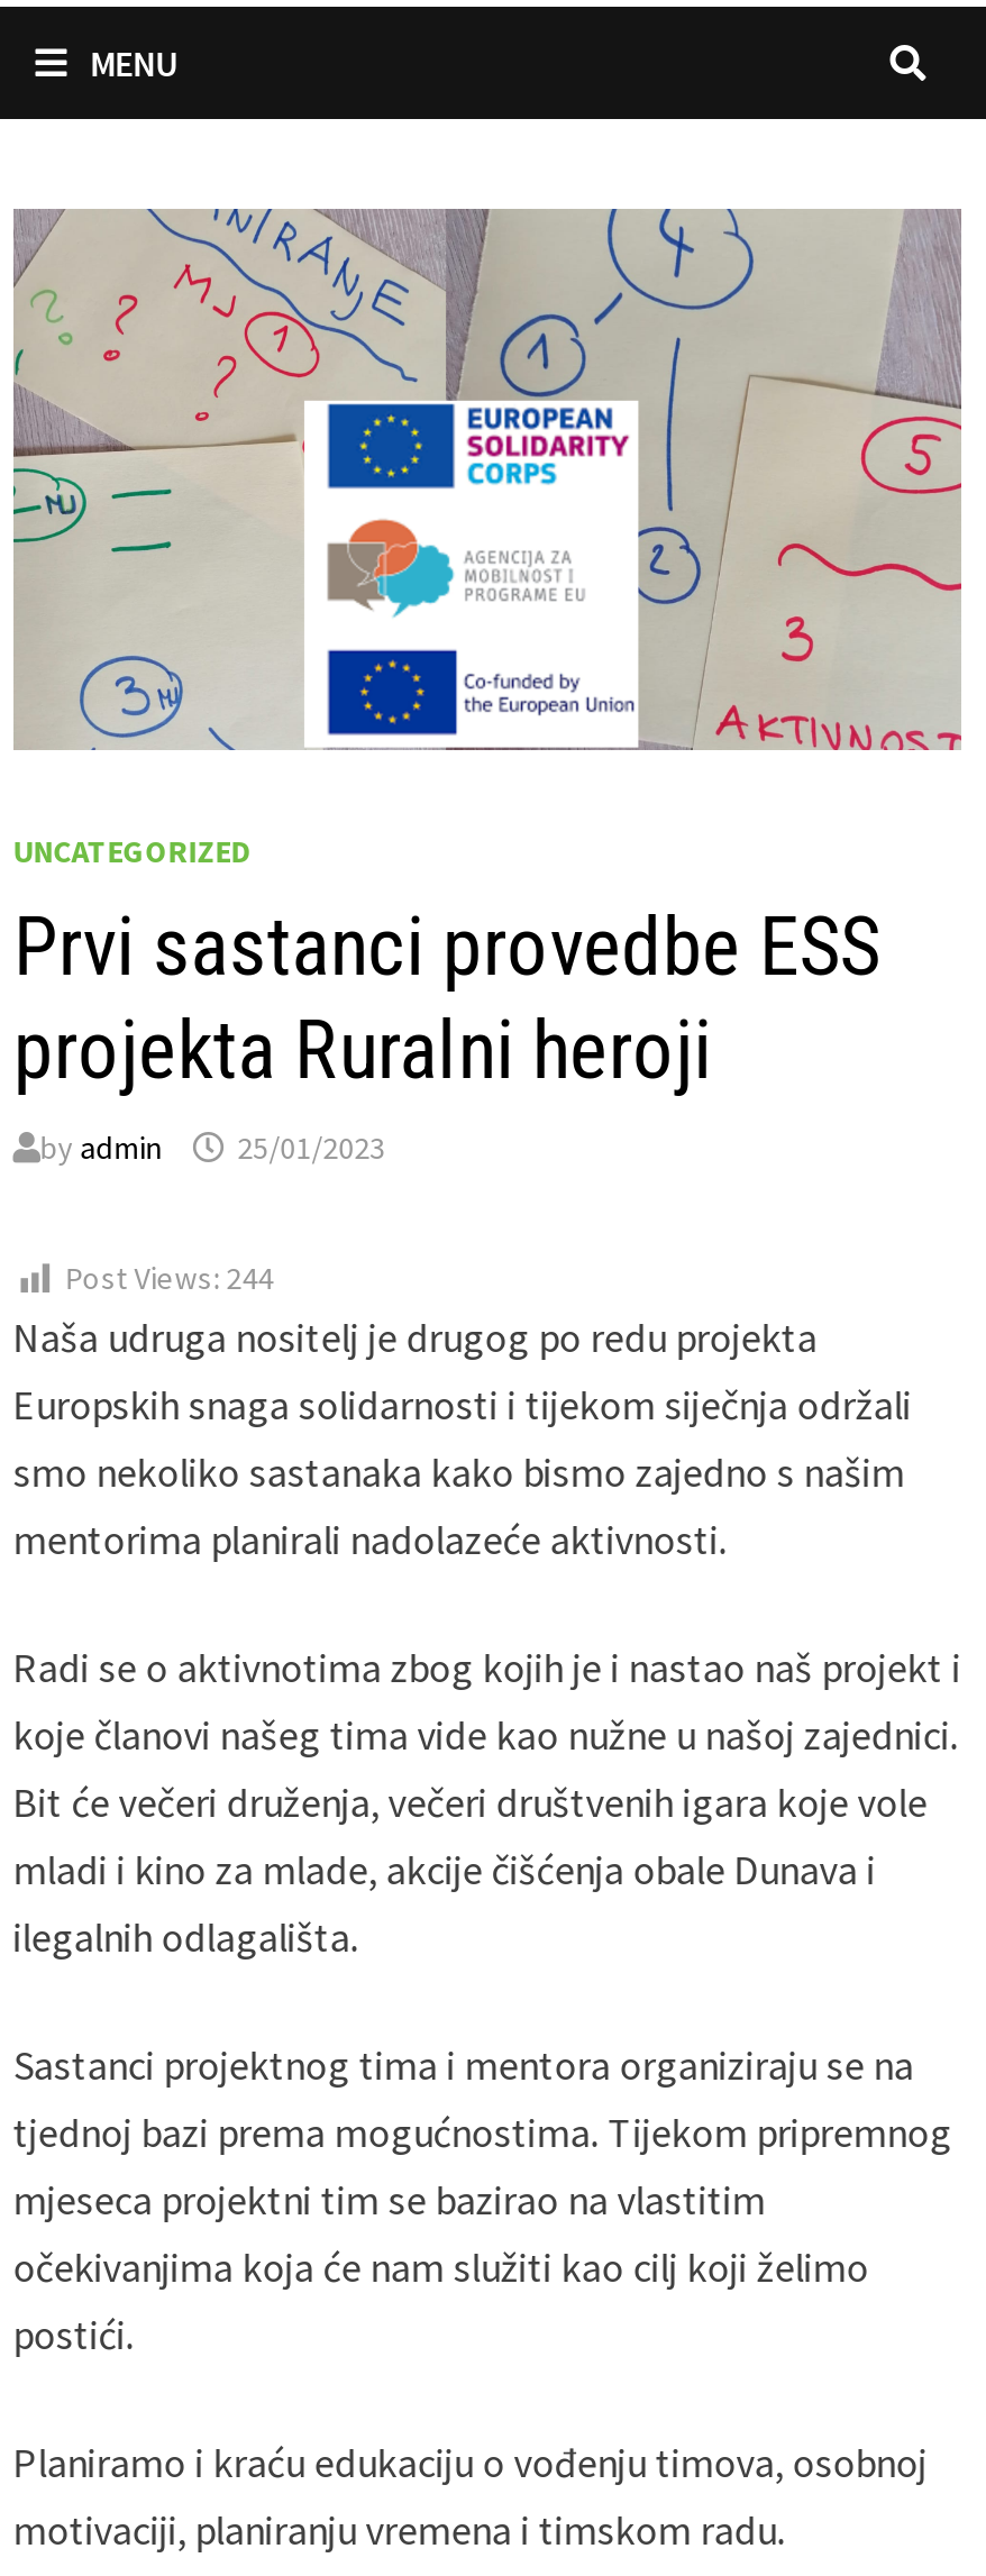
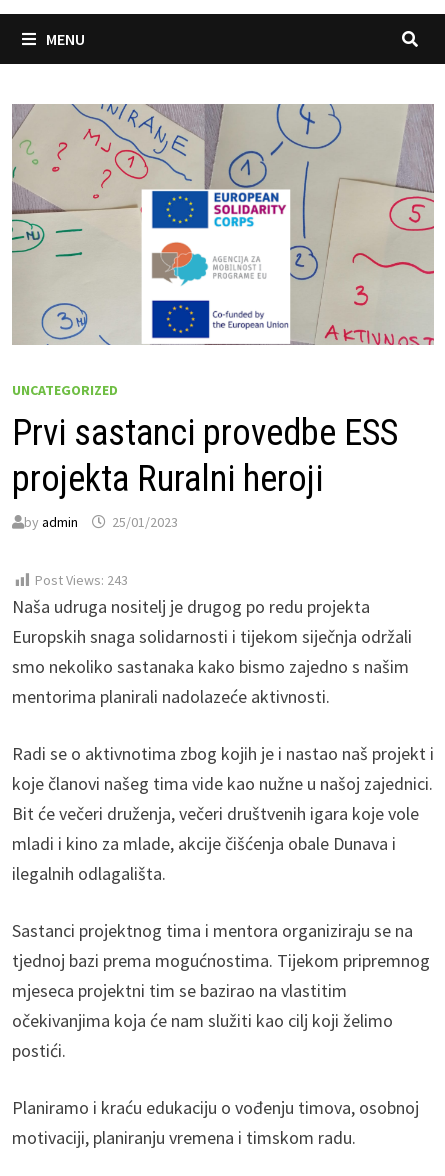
- Post Views: 244
+ Post Views: 243
